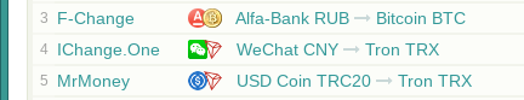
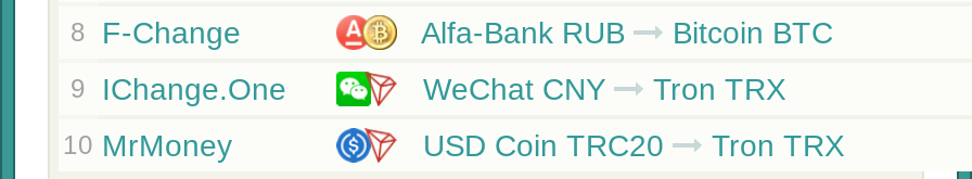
- 3 F-Change
+ 8 F-Change

- 4 IChange.One
+ 9 IChange.One

- 5 MrMoney
+ 10 MrMoney
